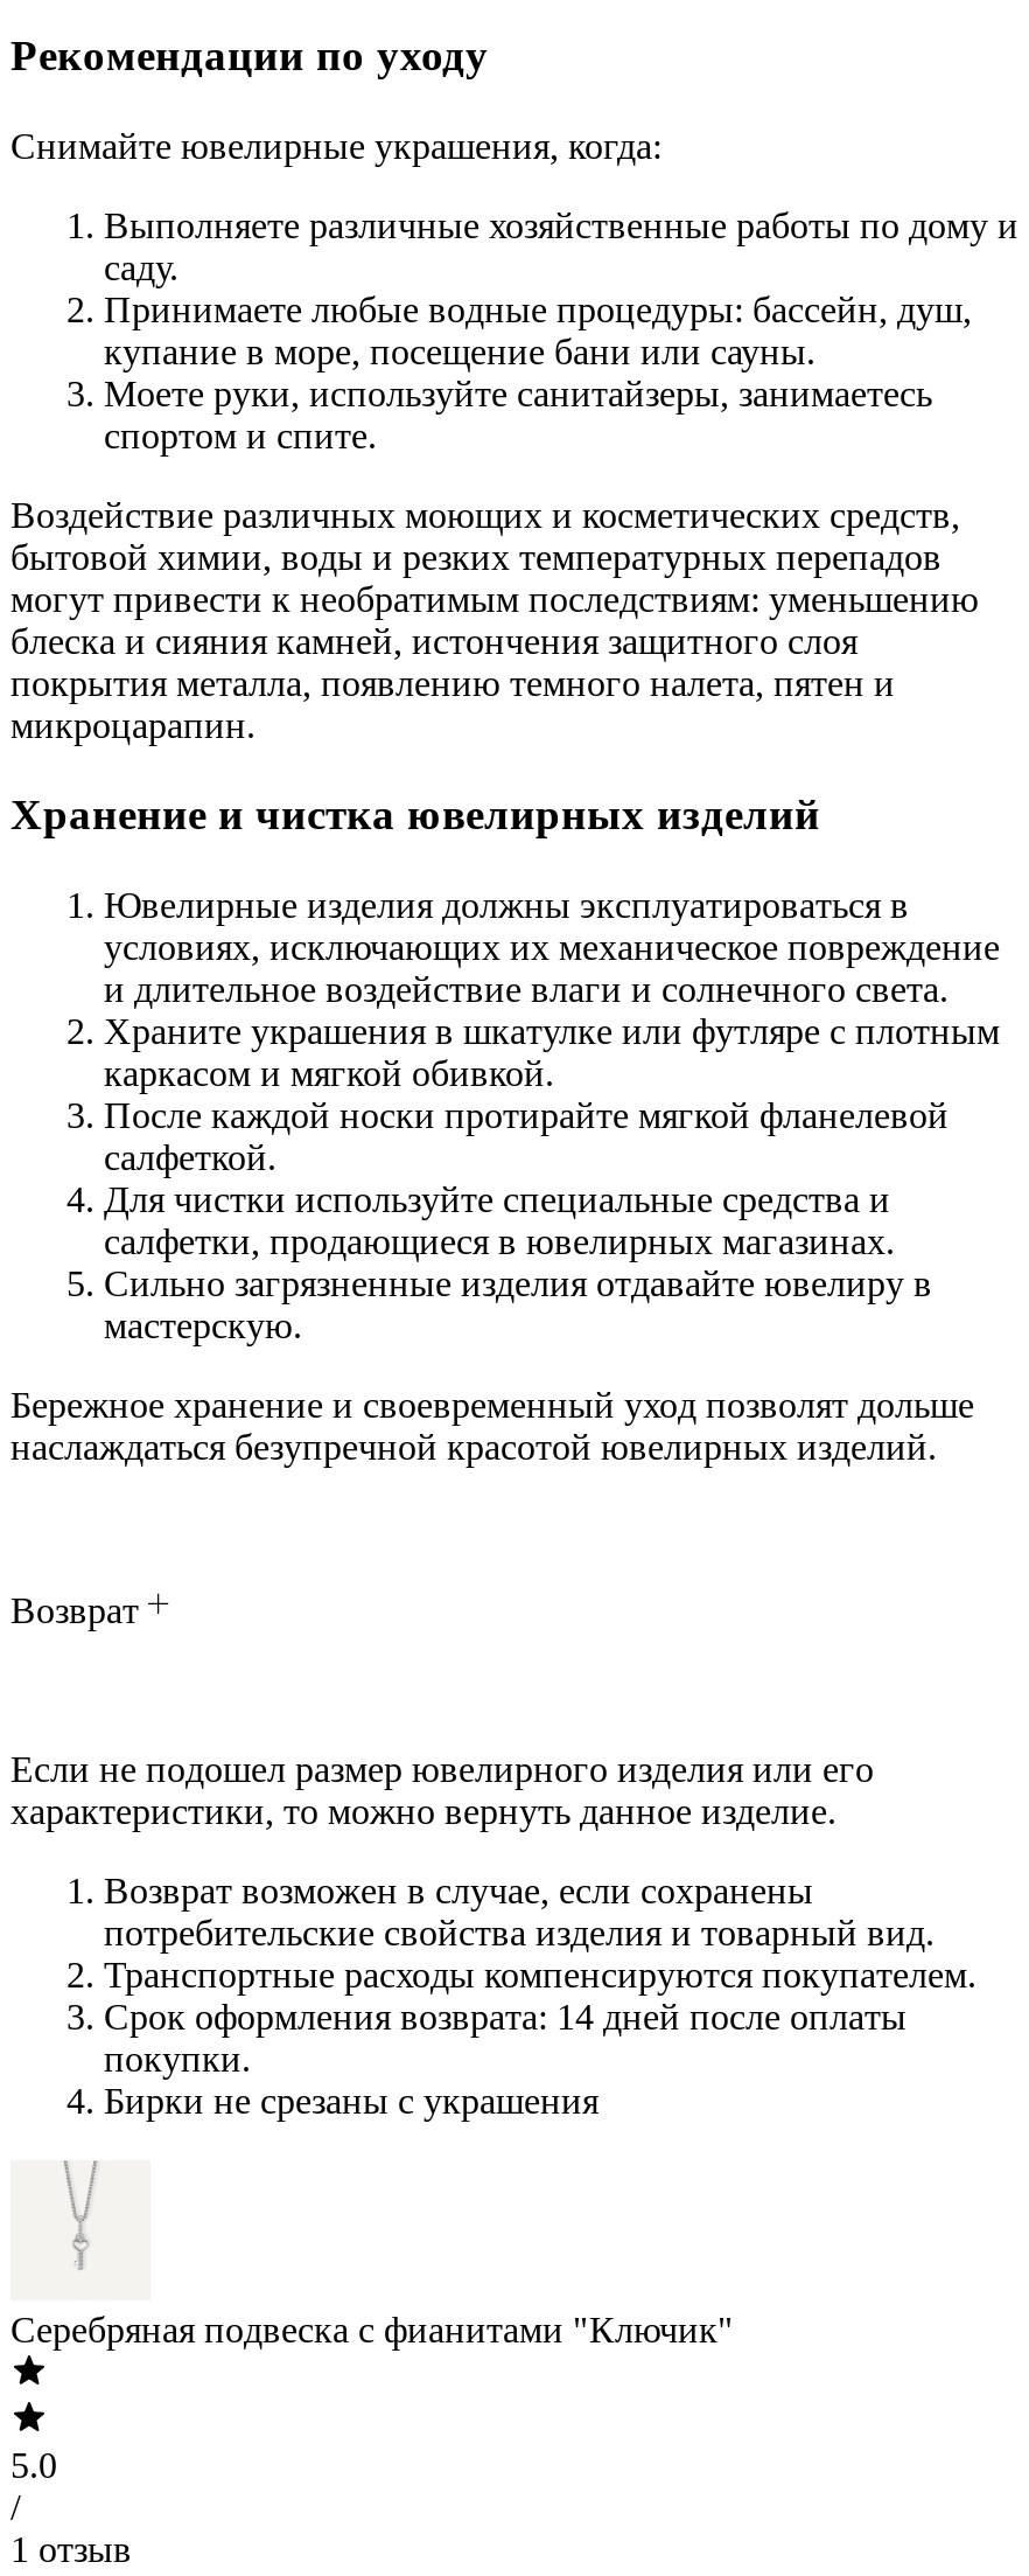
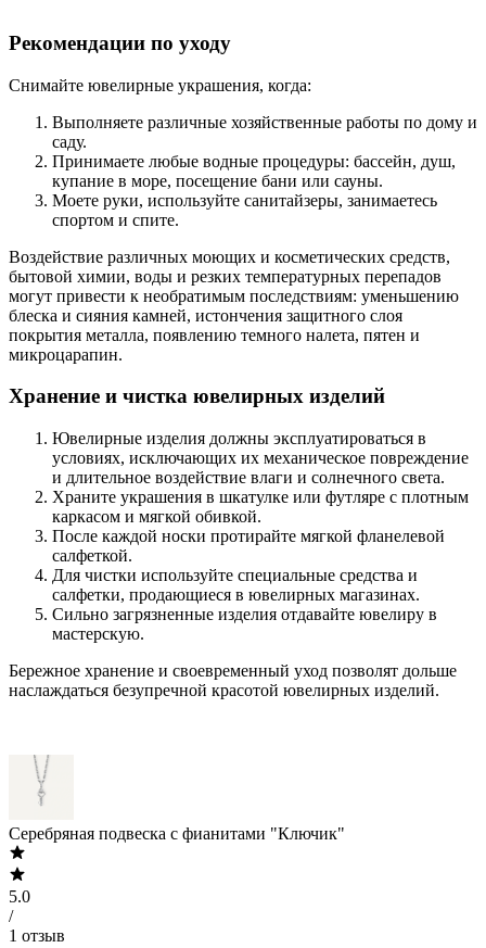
- Возврат

- Если не подошел размер ювелирного изделия или его
- характеристики, то можно вернуть данное изделие.
- Возврат возможен в случае, если сохранены
- потребительские свойства изделия и товарный вид.
- Транспортные расходы компенсируются покупателем.
- Срок оформления возврата: 14 дней после оплаты
- покупки.
- Бирки не срезаны с украшения
